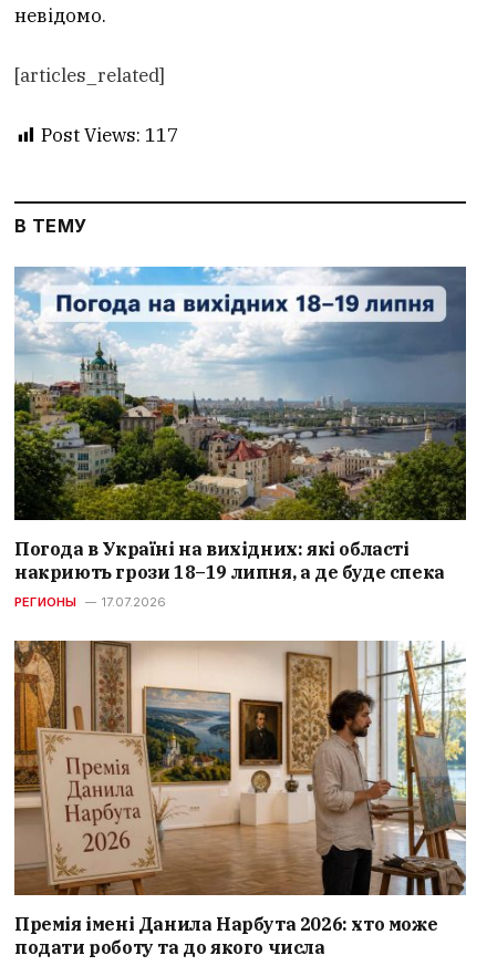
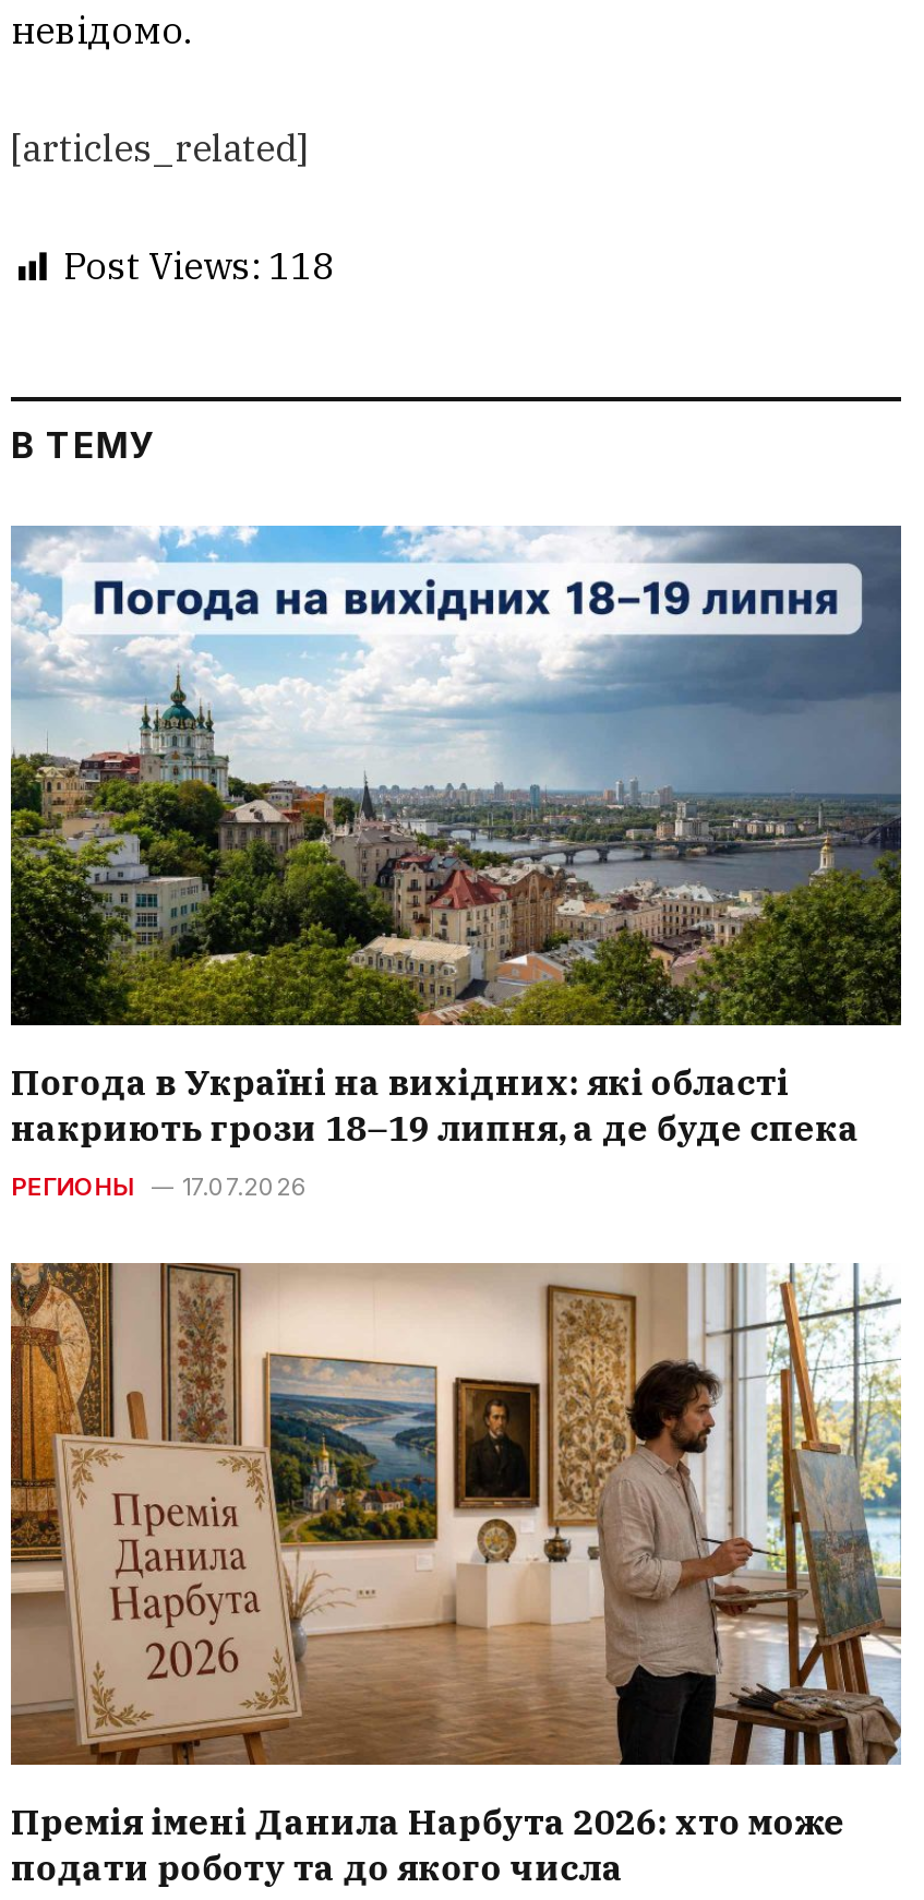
- Post Views: 117
+ Post Views: 118
